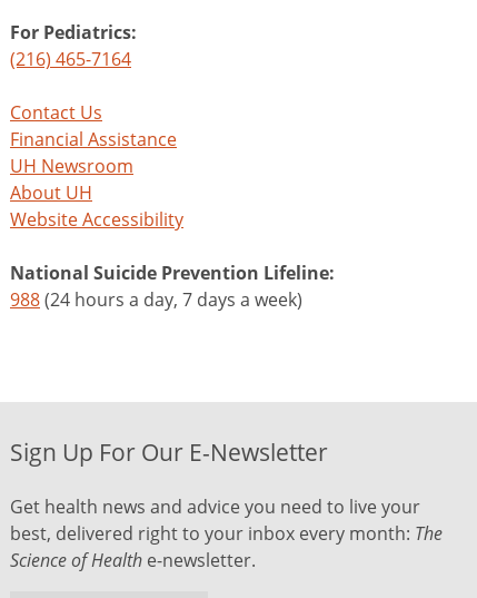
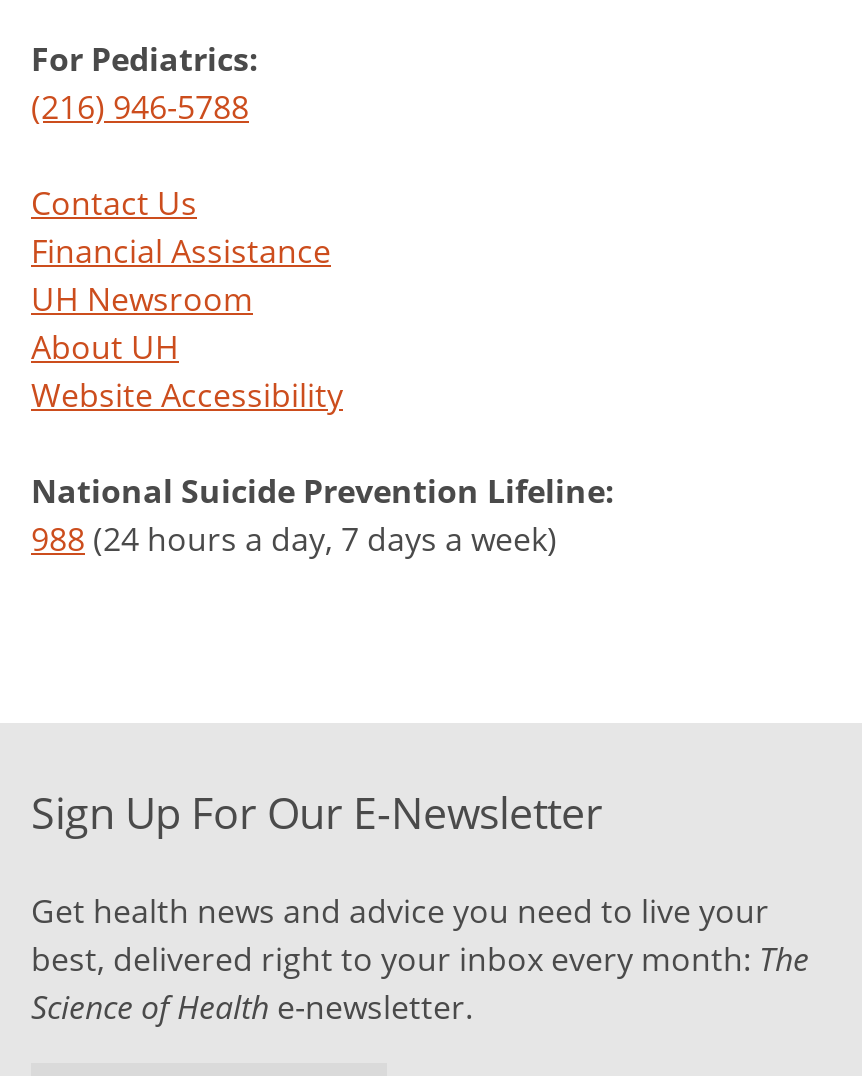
- (216) 465-7164
+ (216) 946-5788
